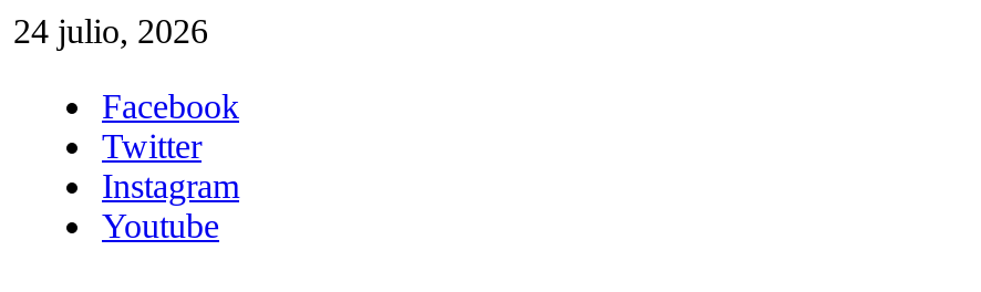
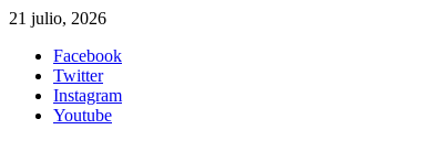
- 24 julio, 2026
+ 21 julio, 2026
